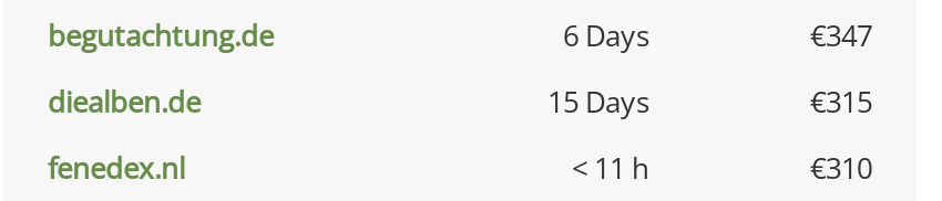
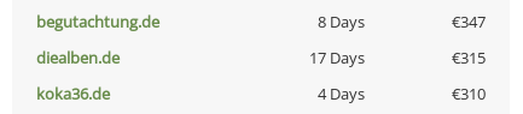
- 6 Days
+ 8 Days

- 15 Days
+ 17 Days

- fenedex.nl
- < 11 h
+ koka36.de
+ 4 Days
